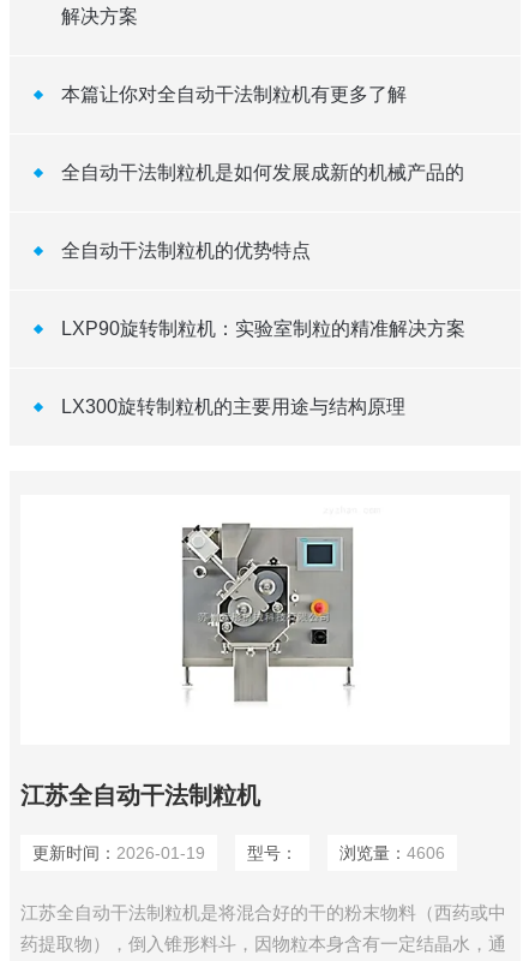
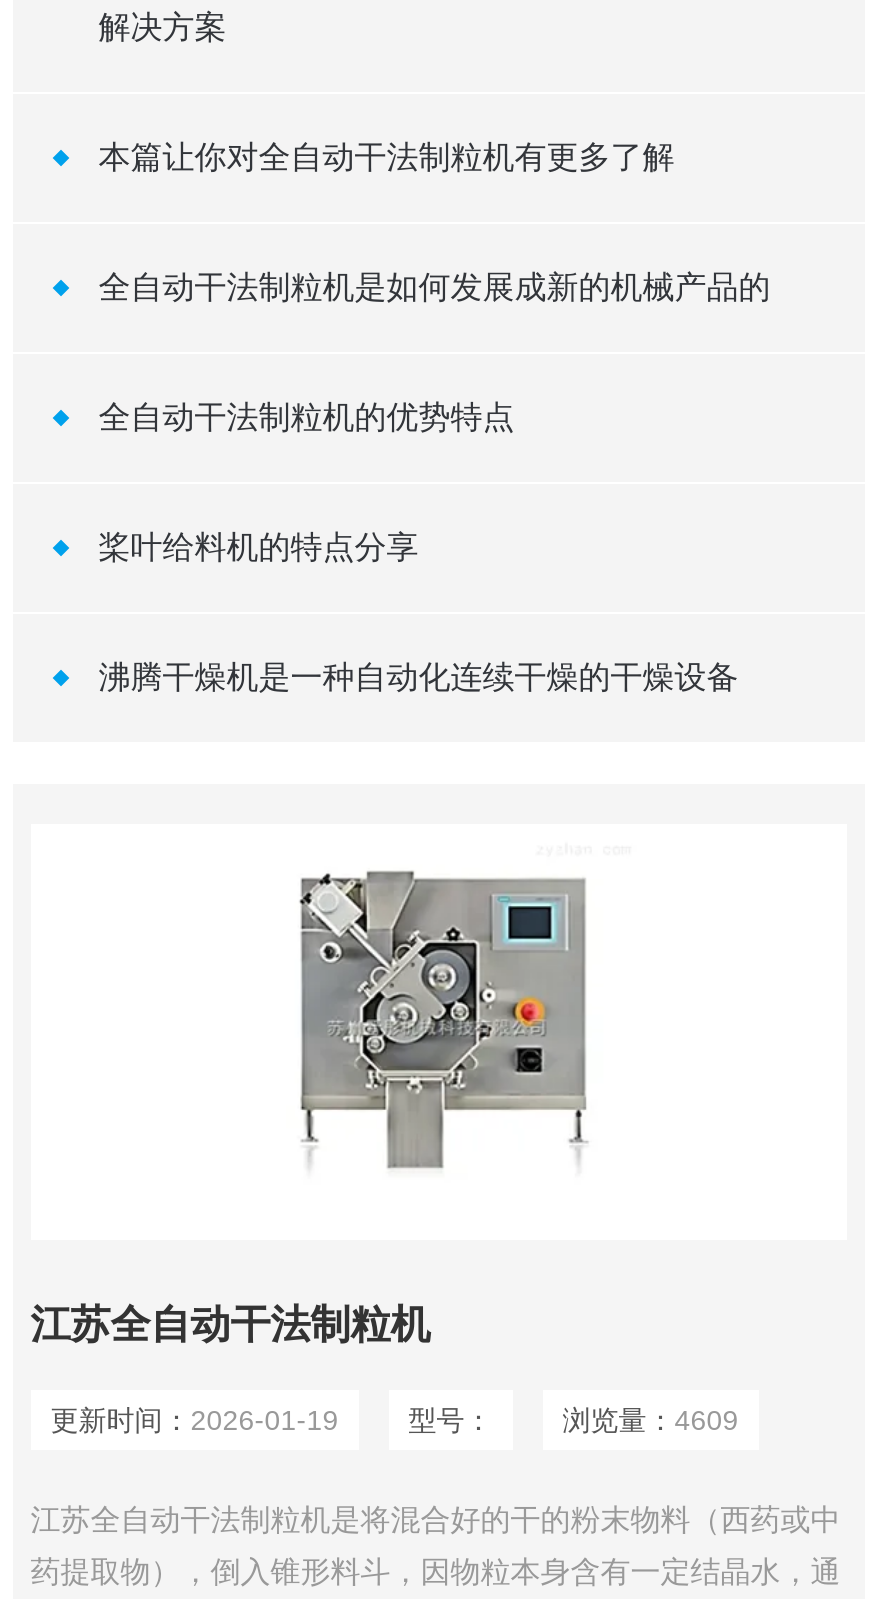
- LXP90旋转制粒机：实验室制粒的精准解决方案
+ 桨叶给料机的特点分享

- LX300旋转制粒机的主要用途与结构原理
+ 沸腾干燥机是一种自动化连续干燥的干燥设备

- 浏览量：4606
+ 浏览量：4609
